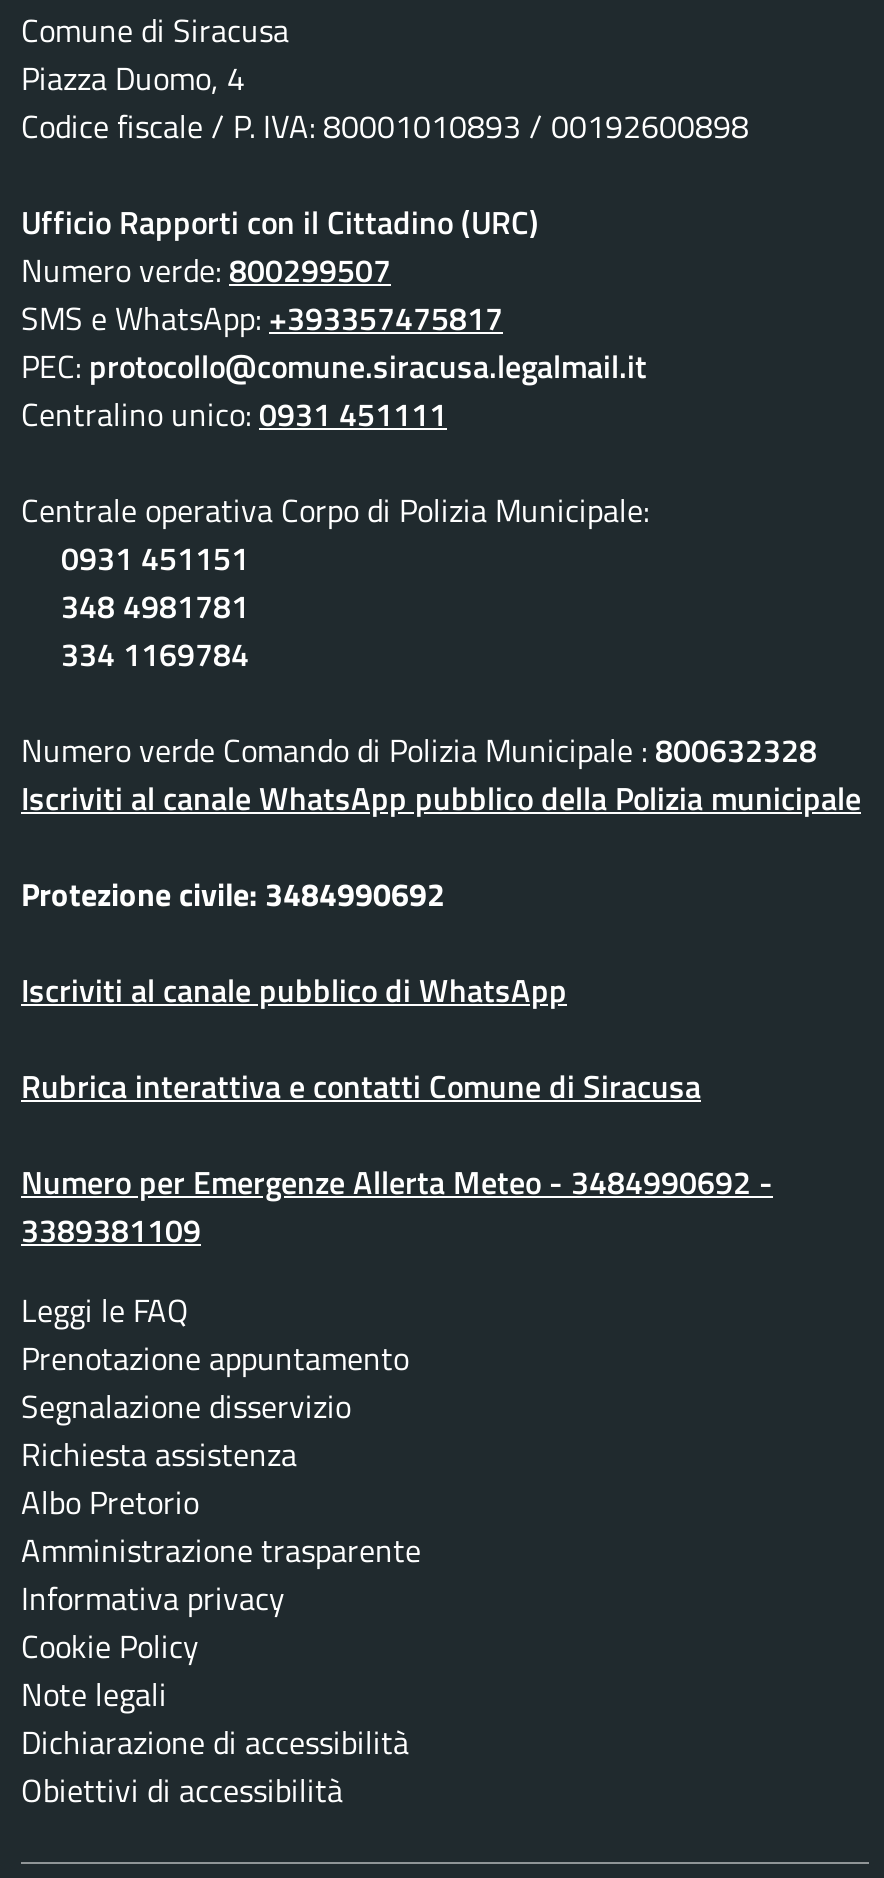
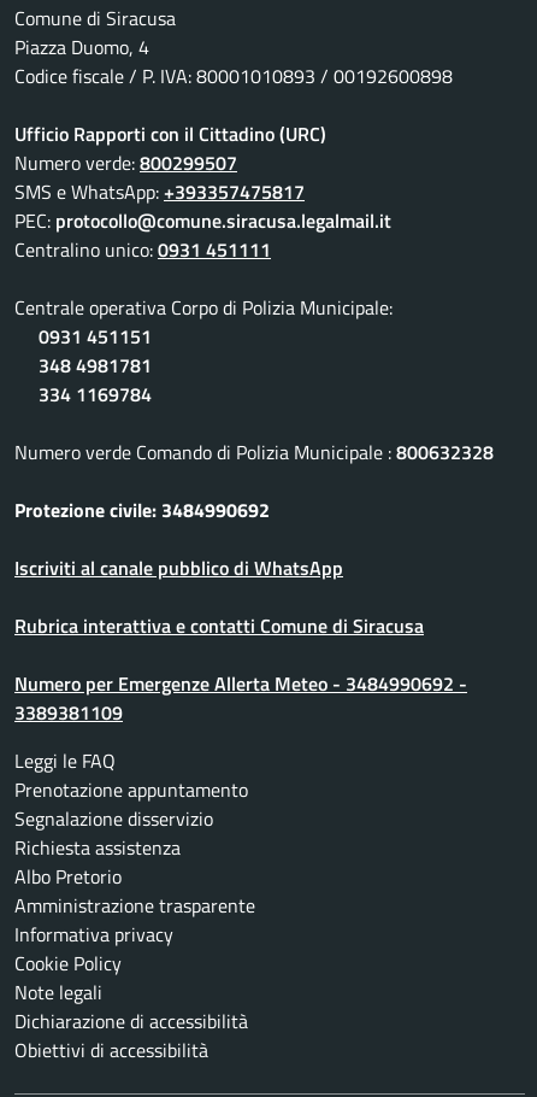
- Iscriviti al canale WhatsApp pubblico della Polizia municipale
